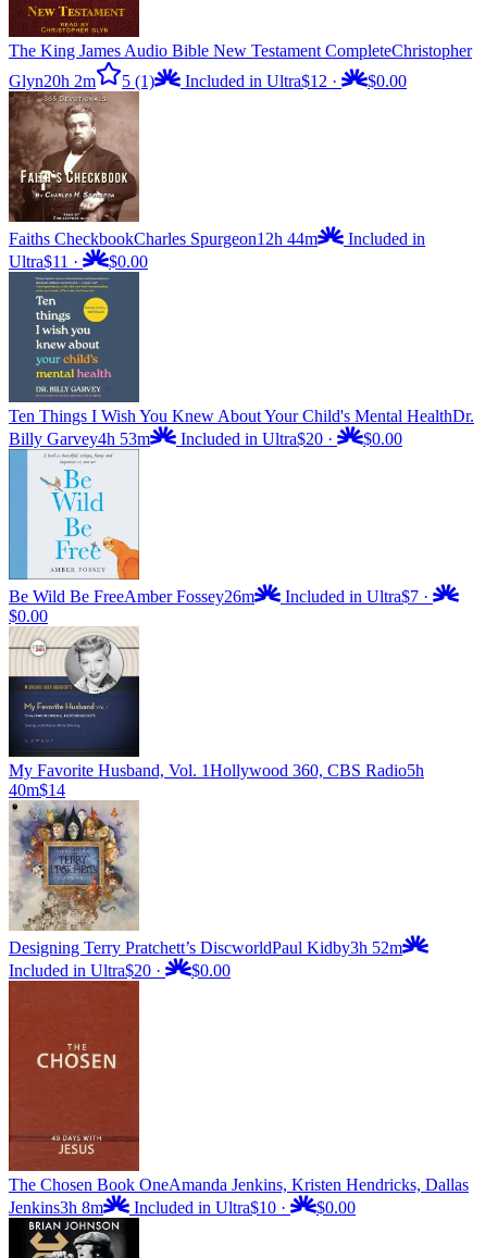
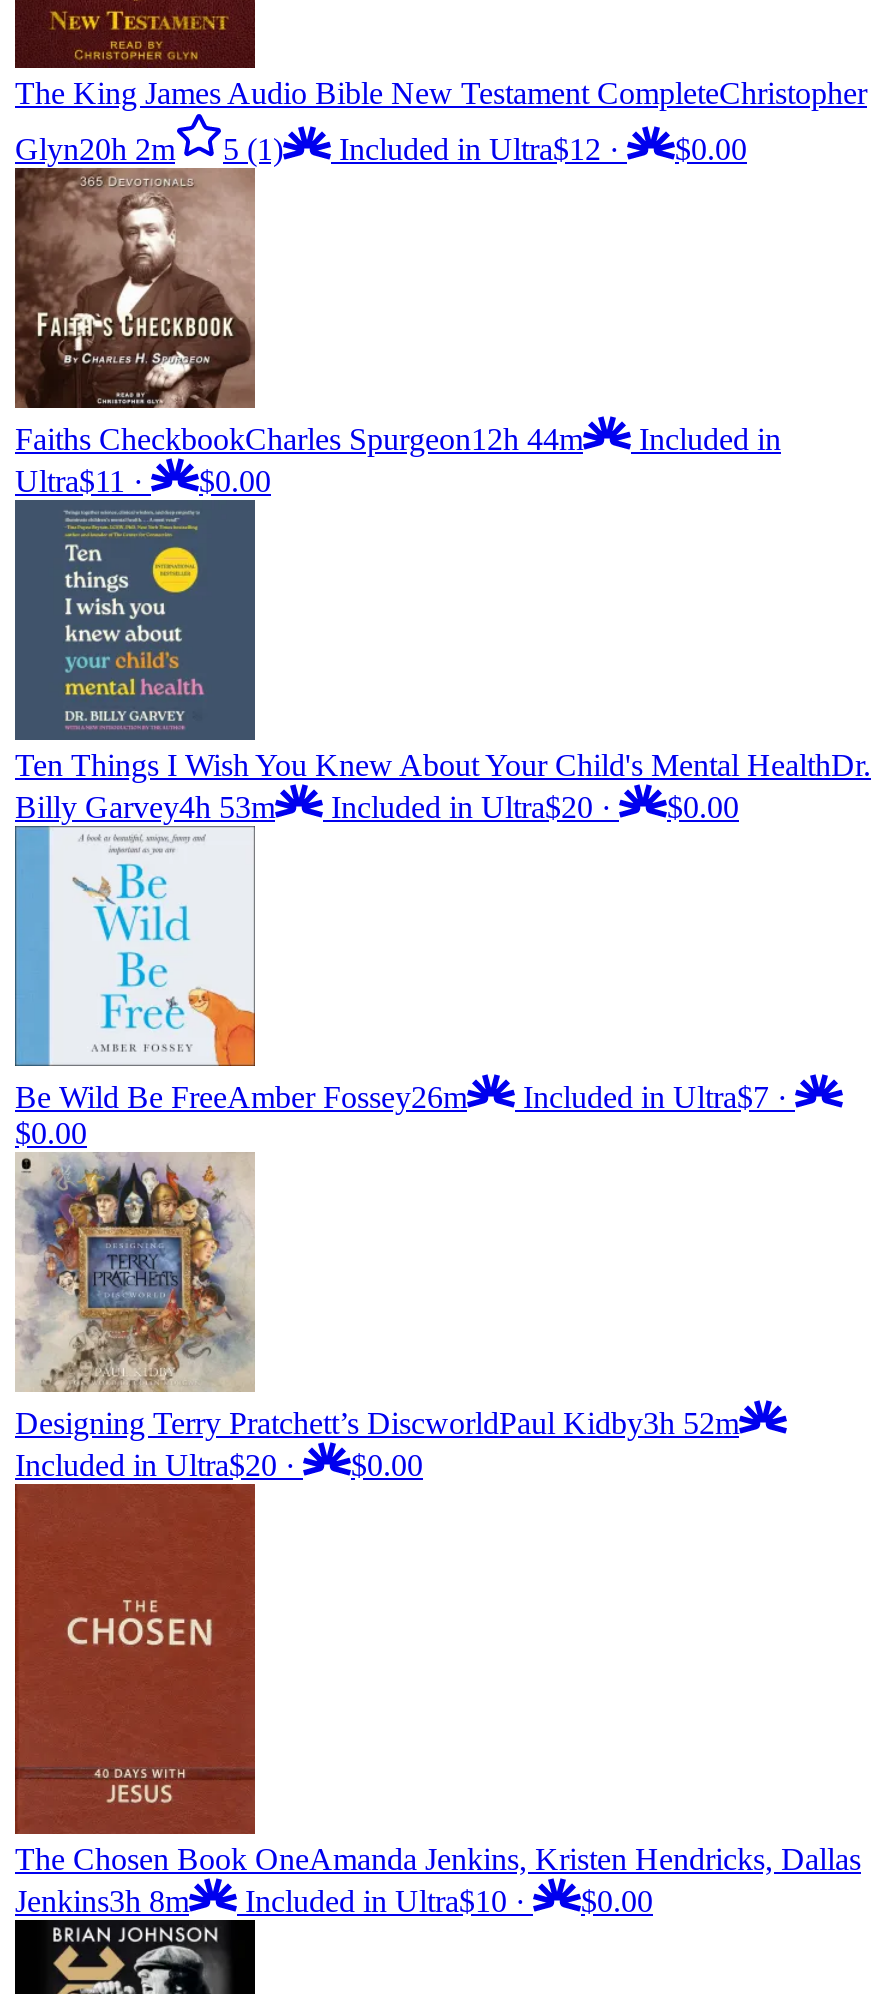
- [image]
- My Favorite Husband, Vol. 1 Hollywood 360, CBS Radio5h
- 40m$14
